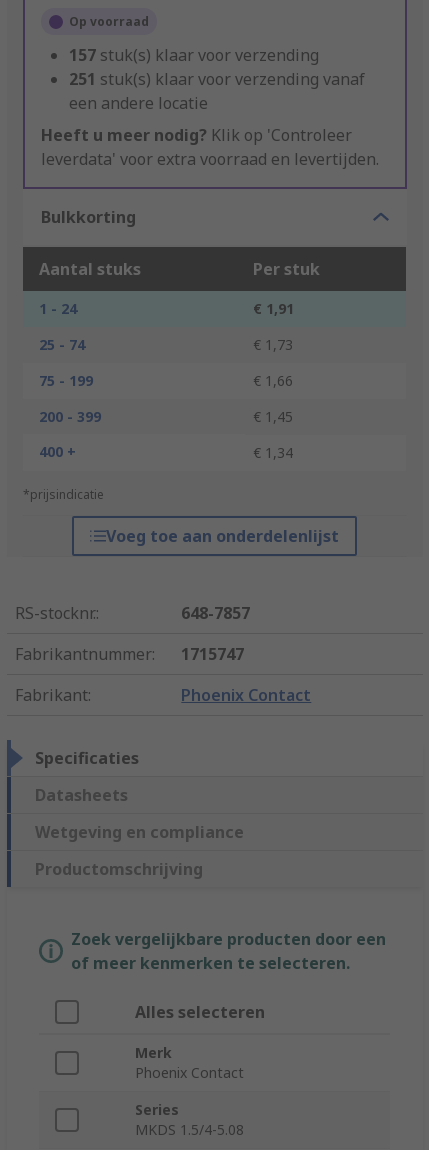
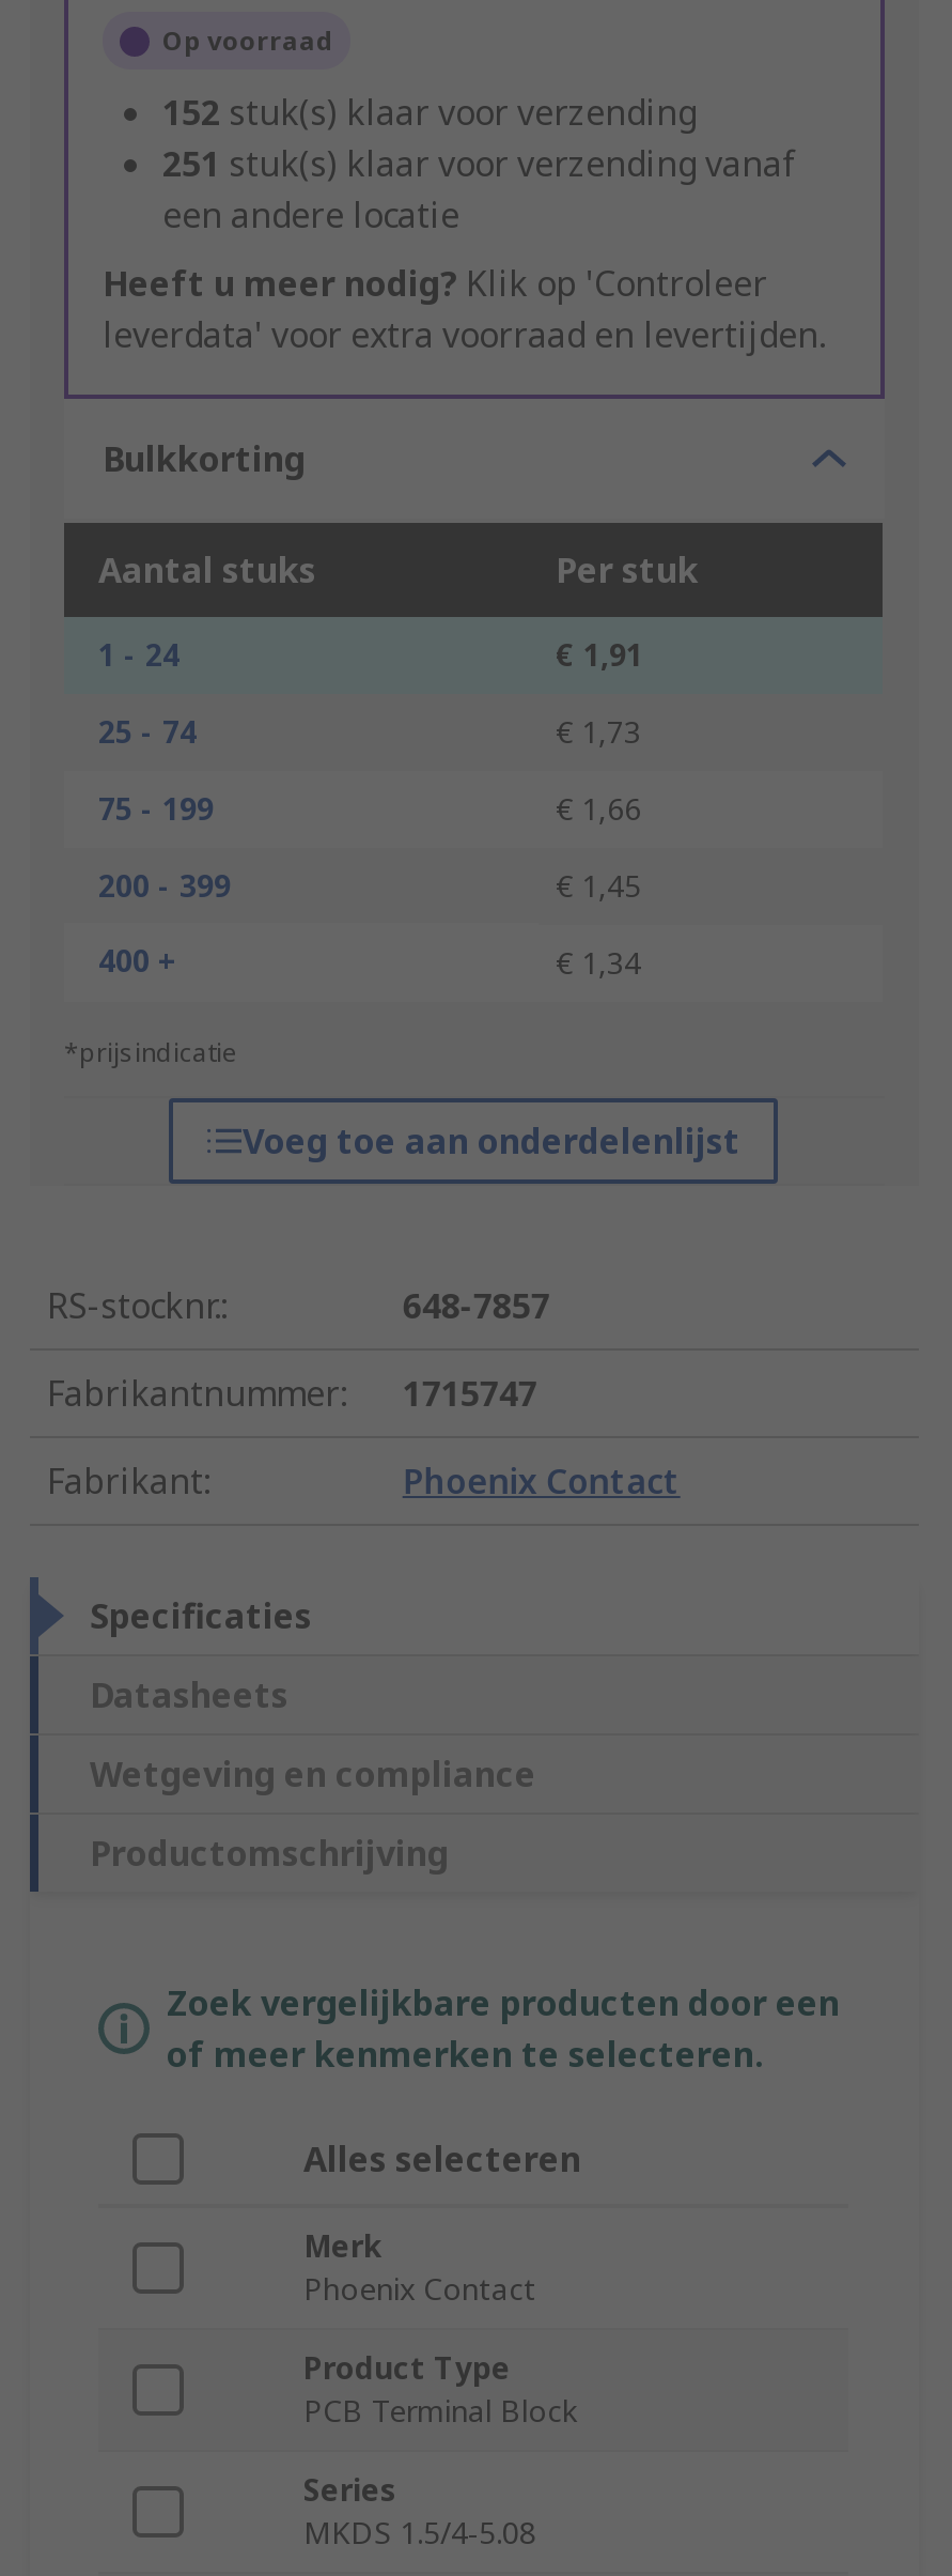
- 157 stuk(s) klaar voor verzending
+ 152 stuk(s) klaar voor verzending

+ Product Type
+ PCB Terminal Block
